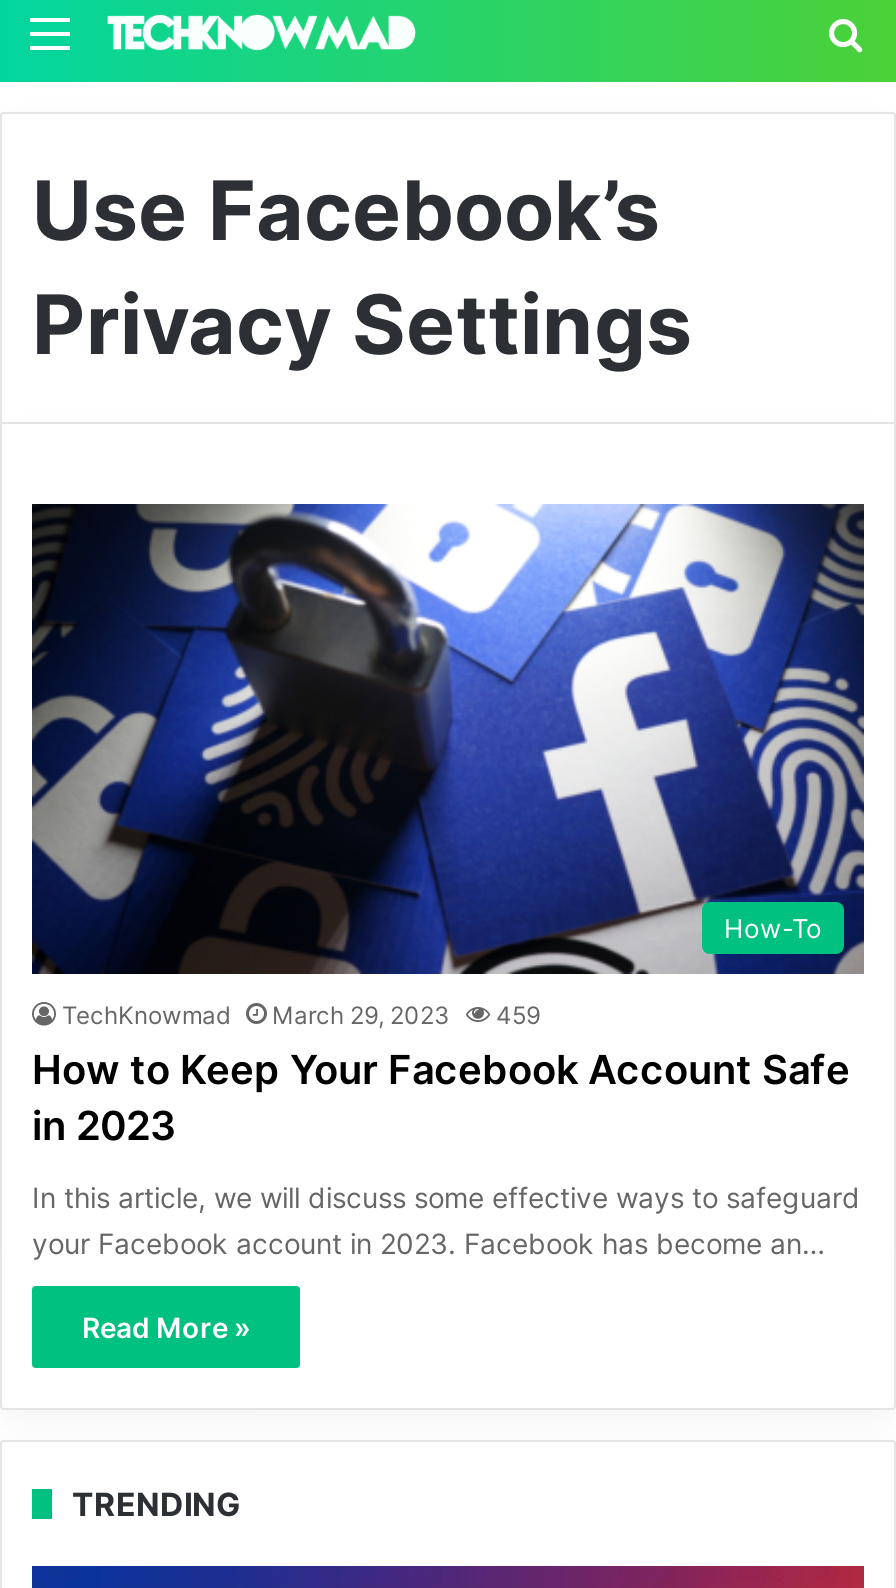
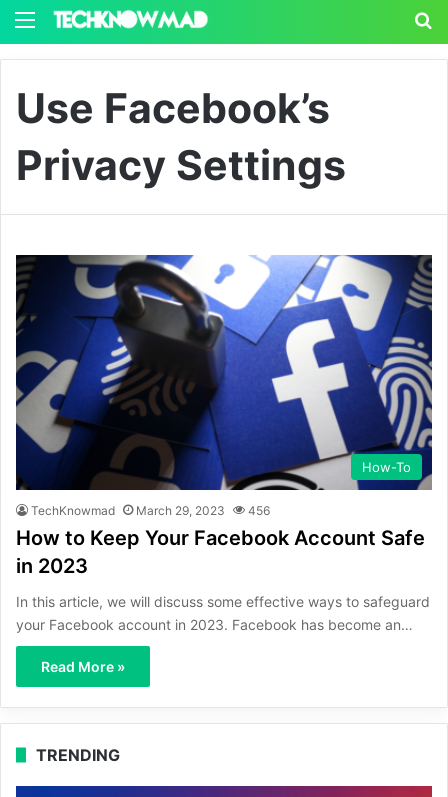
- TechKnowmad March 29, 2023 459
+ TechKnowmad March 29, 2023 456
